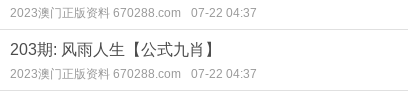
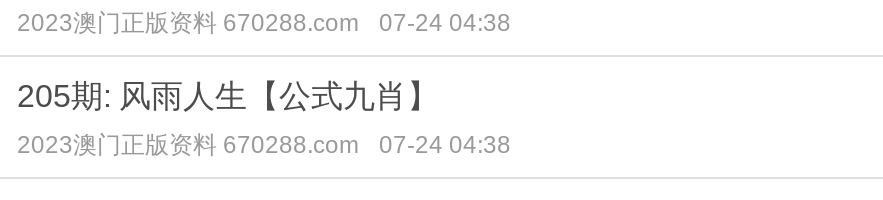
- 2023澳门正版资料 670288.com 07-22 04:37
+ 2023澳门正版资料 670288.com 07-24 04:38

- 203期: 风雨人生【公式九肖】
+ 205期: 风雨人生【公式九肖】

- 2023澳门正版资料 670288.com 07-22 04:37
+ 2023澳门正版资料 670288.com 07-24 04:38
